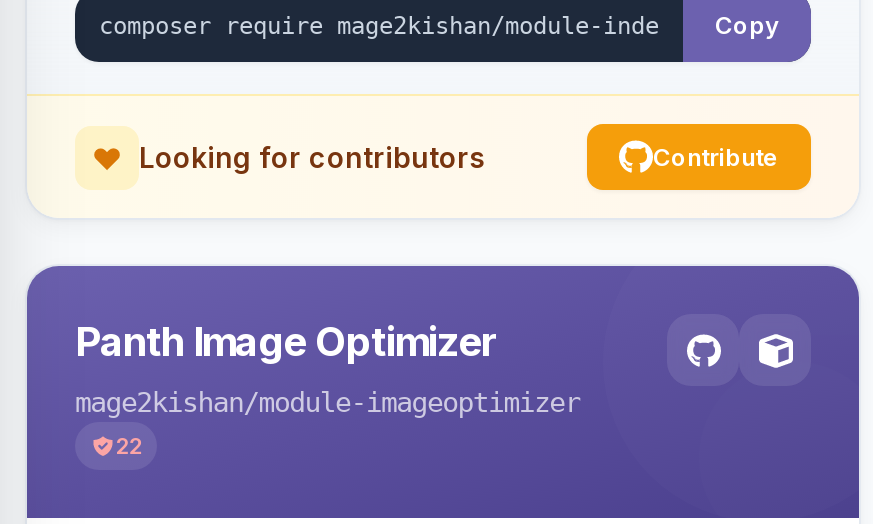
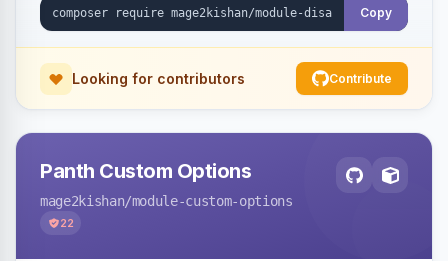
- Panth Image Optimizer
+ Panth Custom Options

- mage2kishan/module-imageoptimizer
+ mage2kishan/module-custom-options
